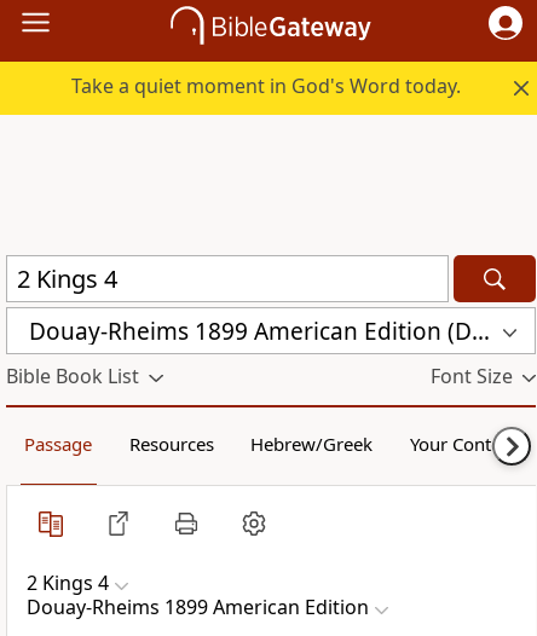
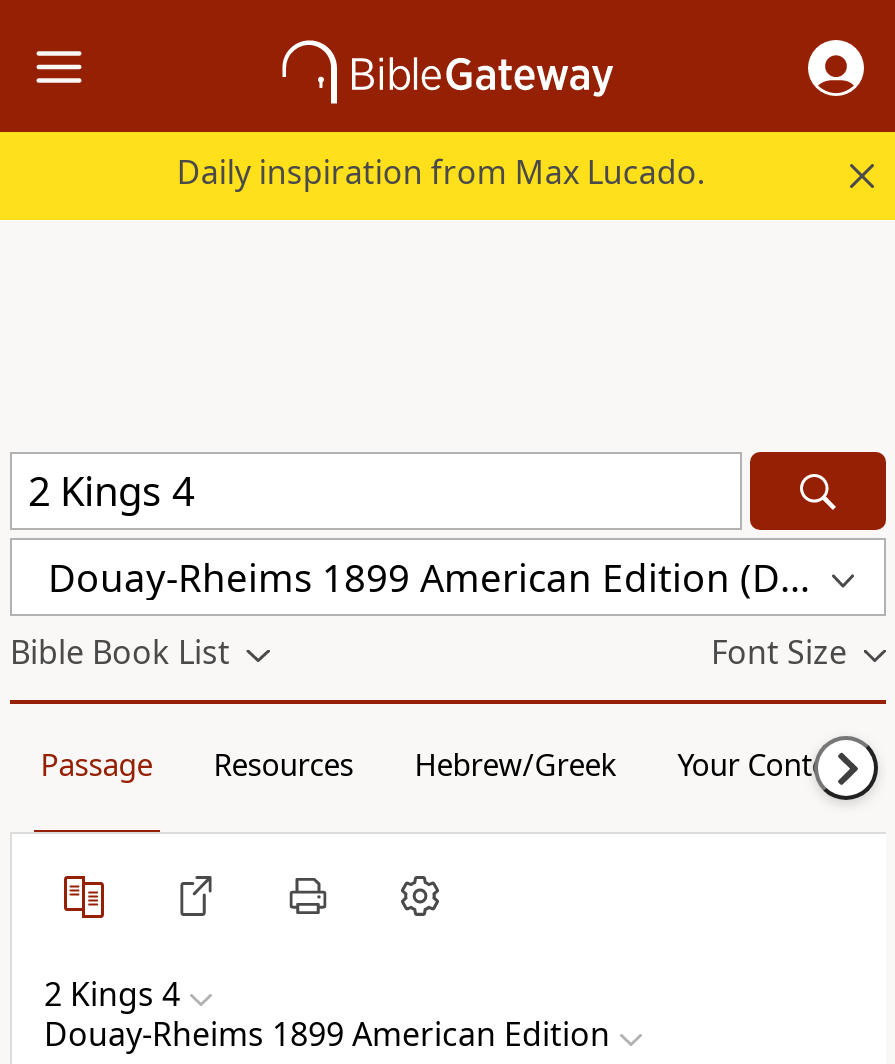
- Take a quiet moment in God's Word today.
+ Daily inspiration from Max Lucado.
